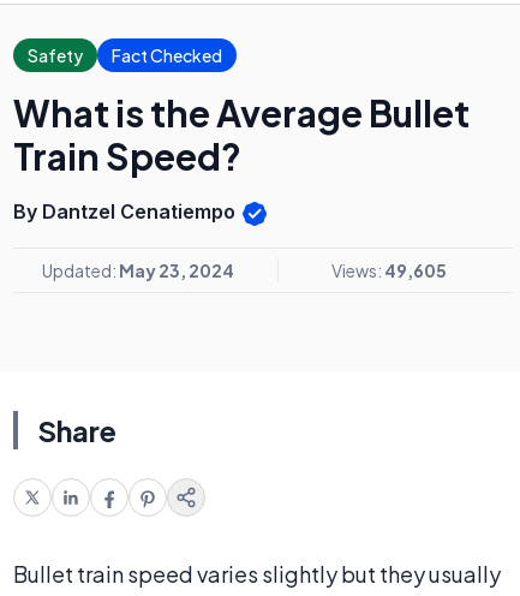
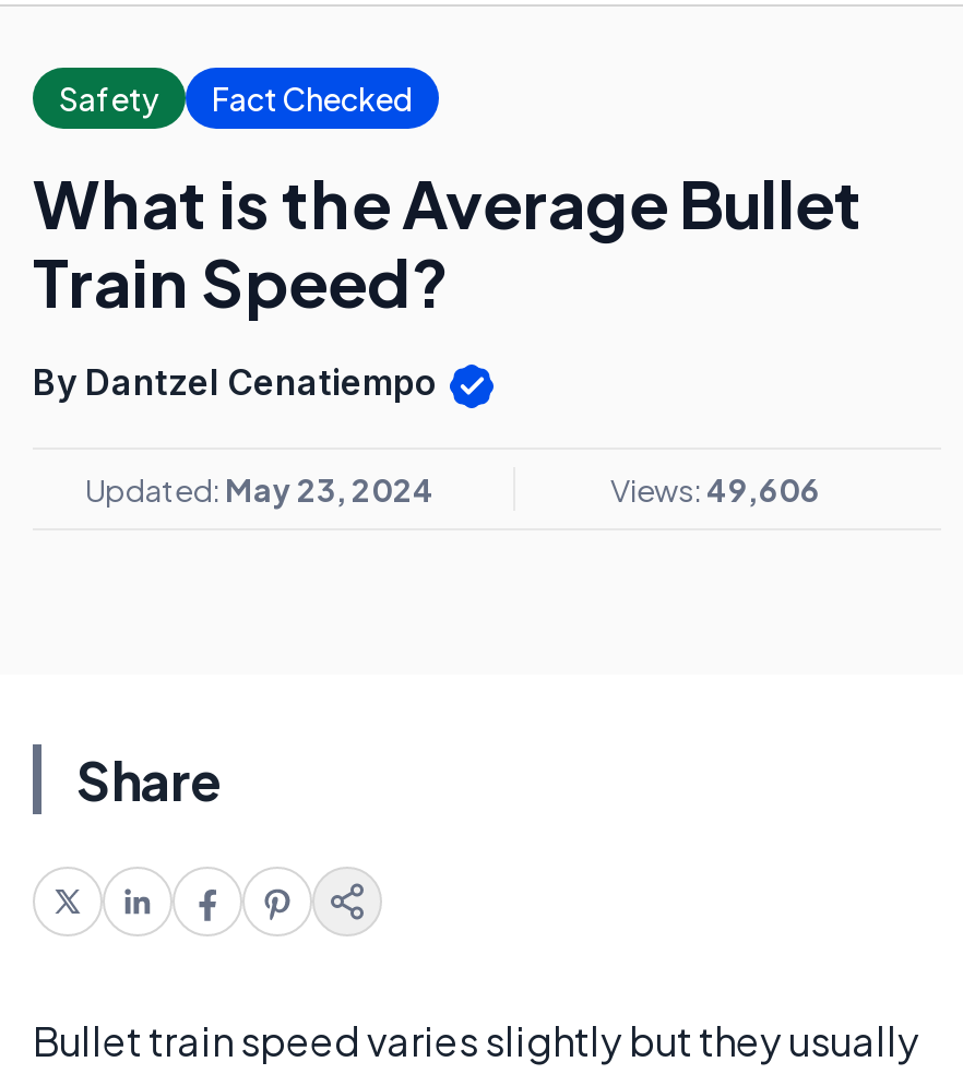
- Views: 49,605
+ Views: 49,606
